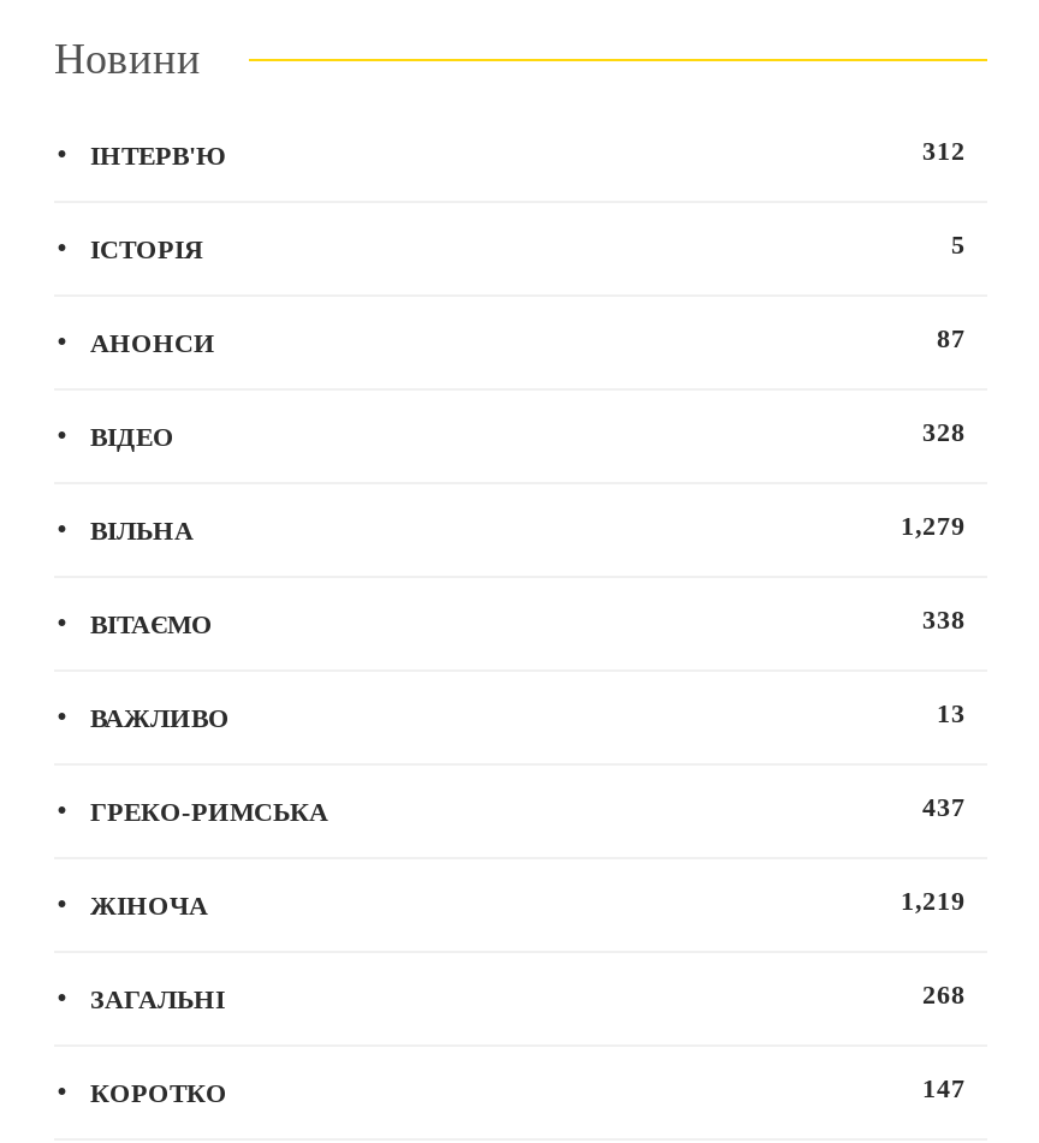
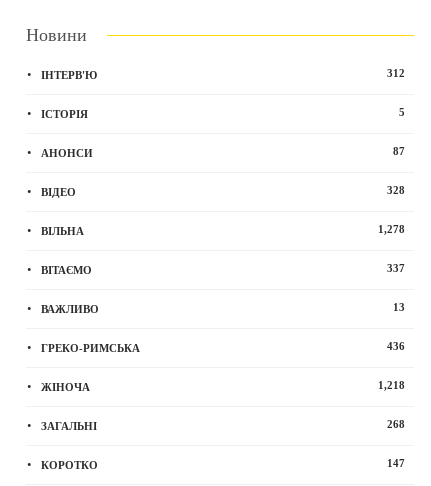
- 1,279
+ 1,278

- 338
+ 337

- 437
+ 436

- 1,219
+ 1,218
